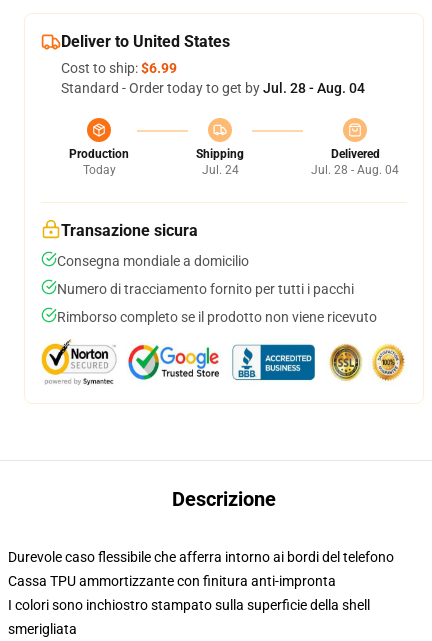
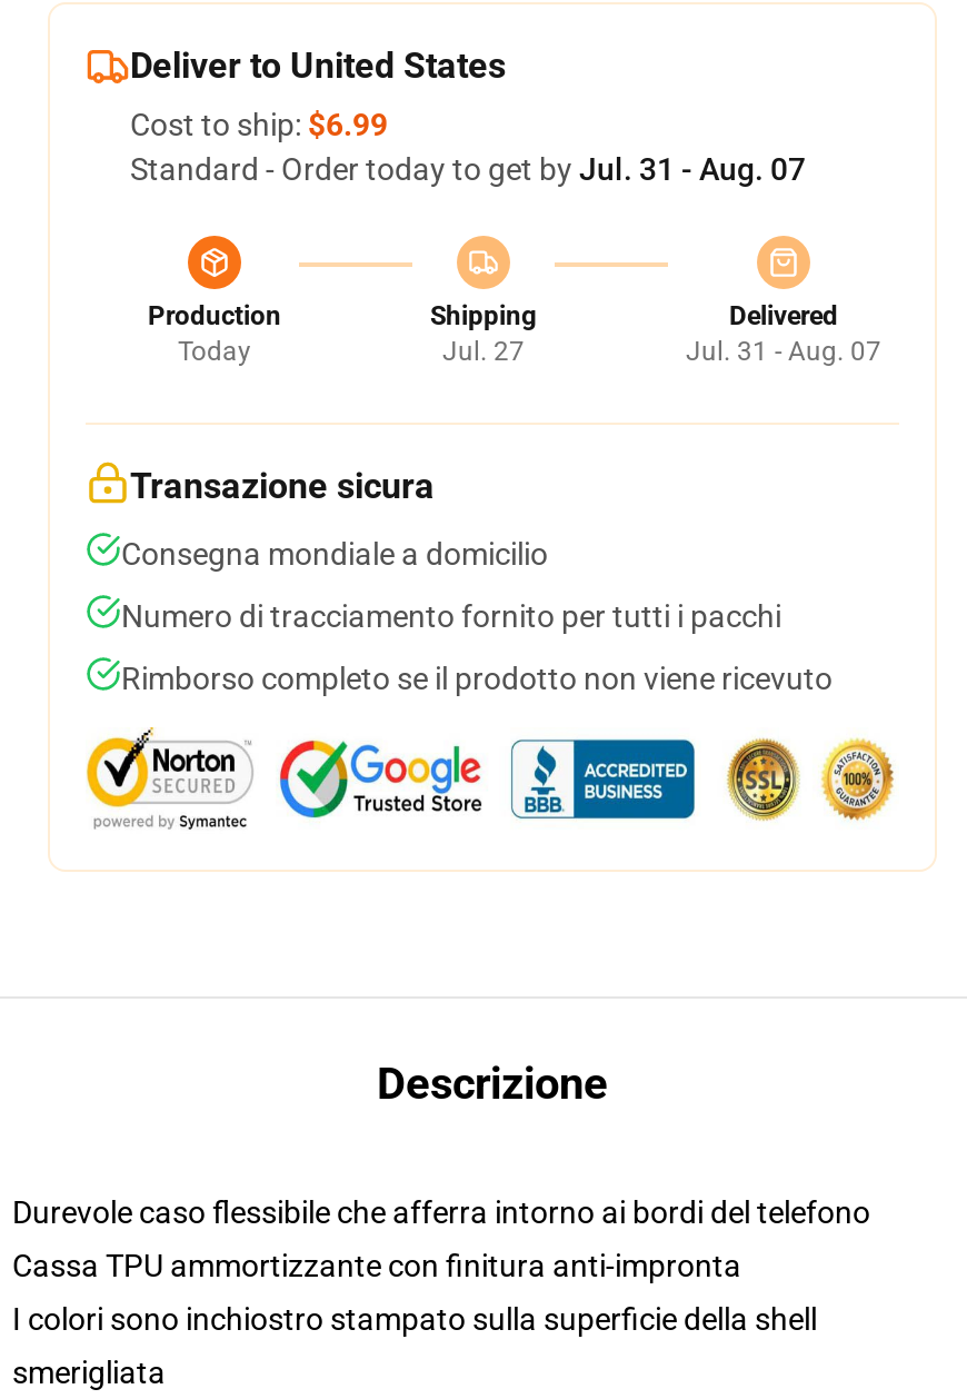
- Standard - Order today to get by Jul. 28 - Aug. 04
+ Standard - Order today to get by Jul. 31 - Aug. 07

- Jul. 24
+ Jul. 27

- Jul. 28 - Aug. 04
+ Jul. 31 - Aug. 07
